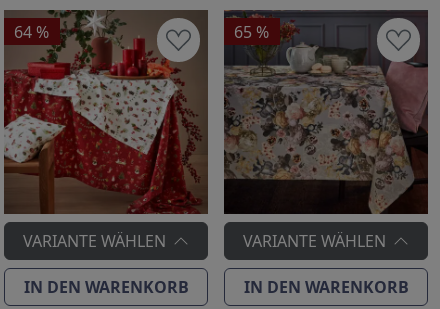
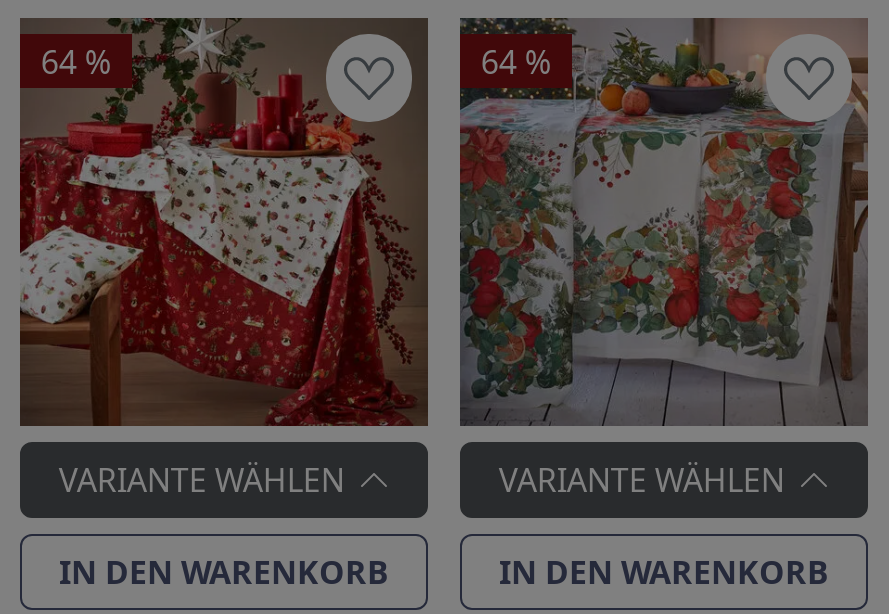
- [image]
- 65 %
+ [image]
+ 64 %
